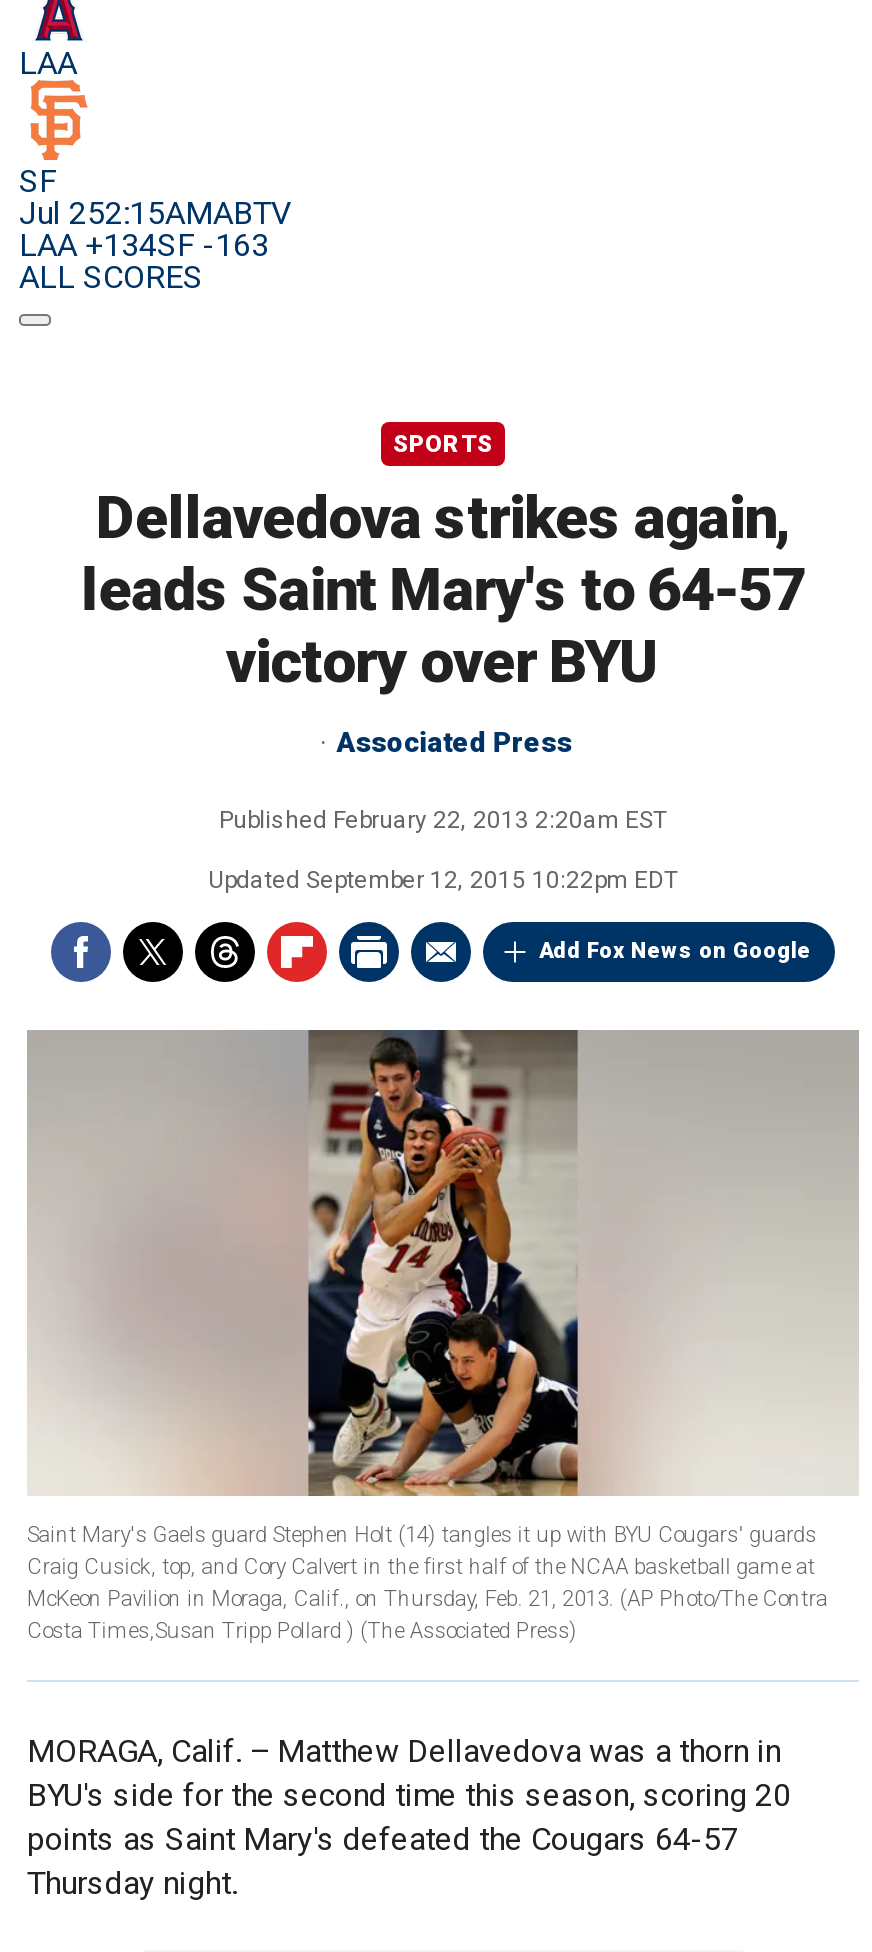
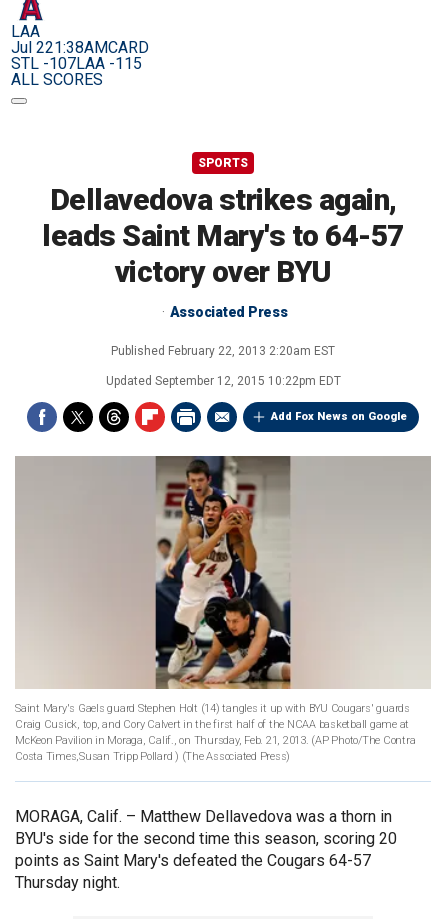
- SF
- Jul 252:15AMABTV
- LAA +134SF -163
+ Jul 221:38AMCARD
+ STL -107LAA -115
